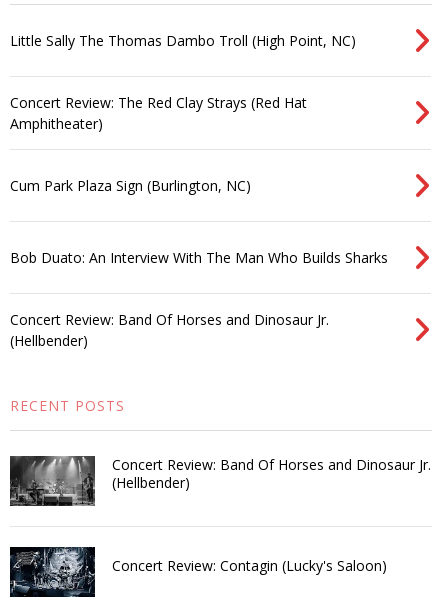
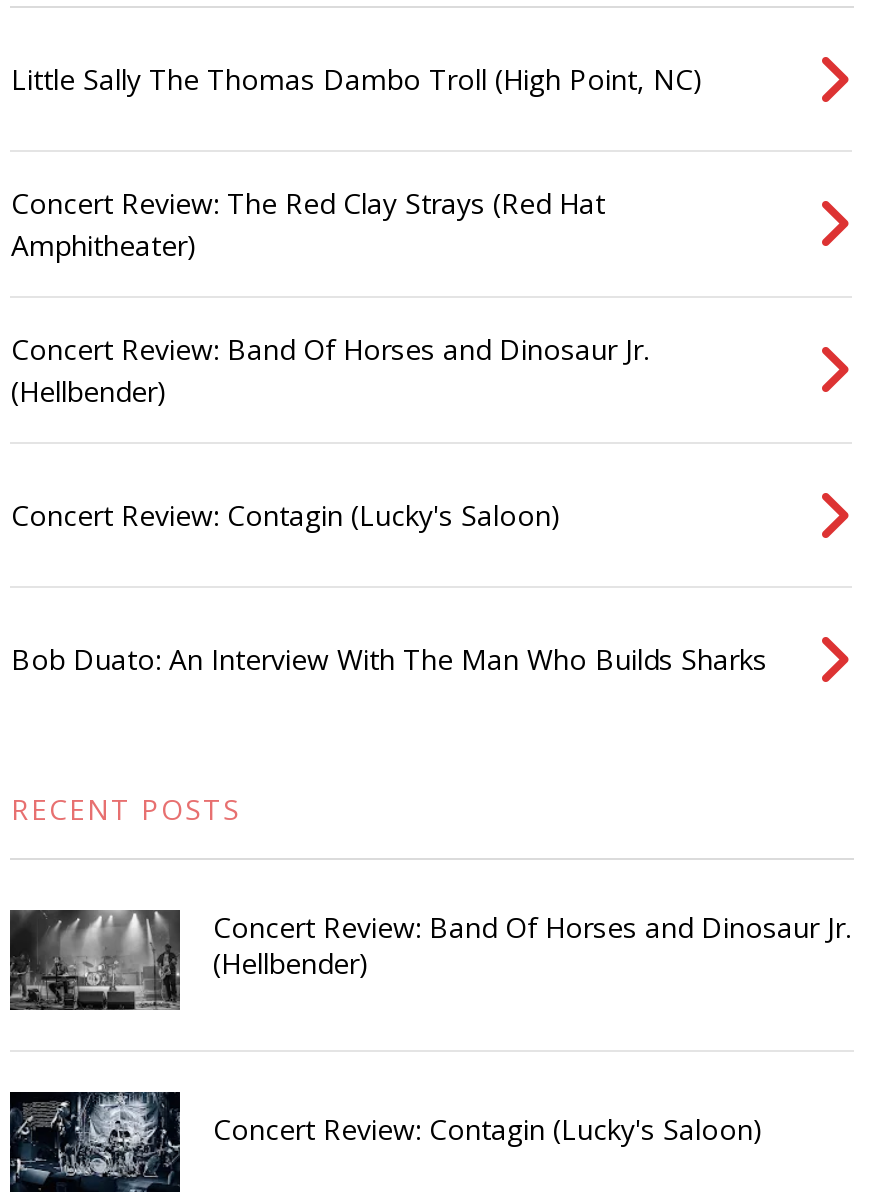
- Cum Park Plaza Sign (Burlington, NC)

moved down: Bob Duato: An Interview With The Man Who Builds Sharks

moved up: Concert Review: Band Of Horses and Dinosaur Jr. | (Hellbender)

+ Concert Review: Contagin (Lucky's Saloon)
